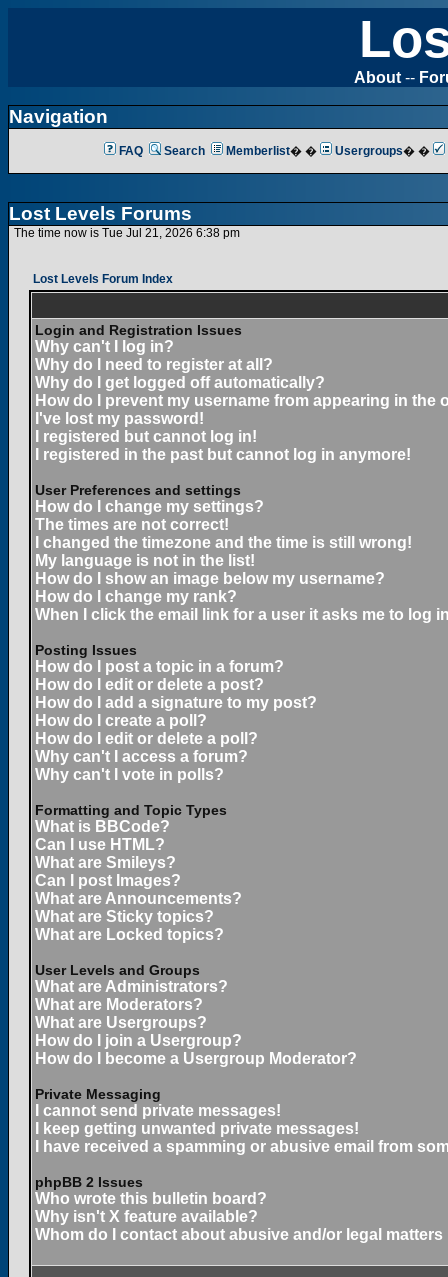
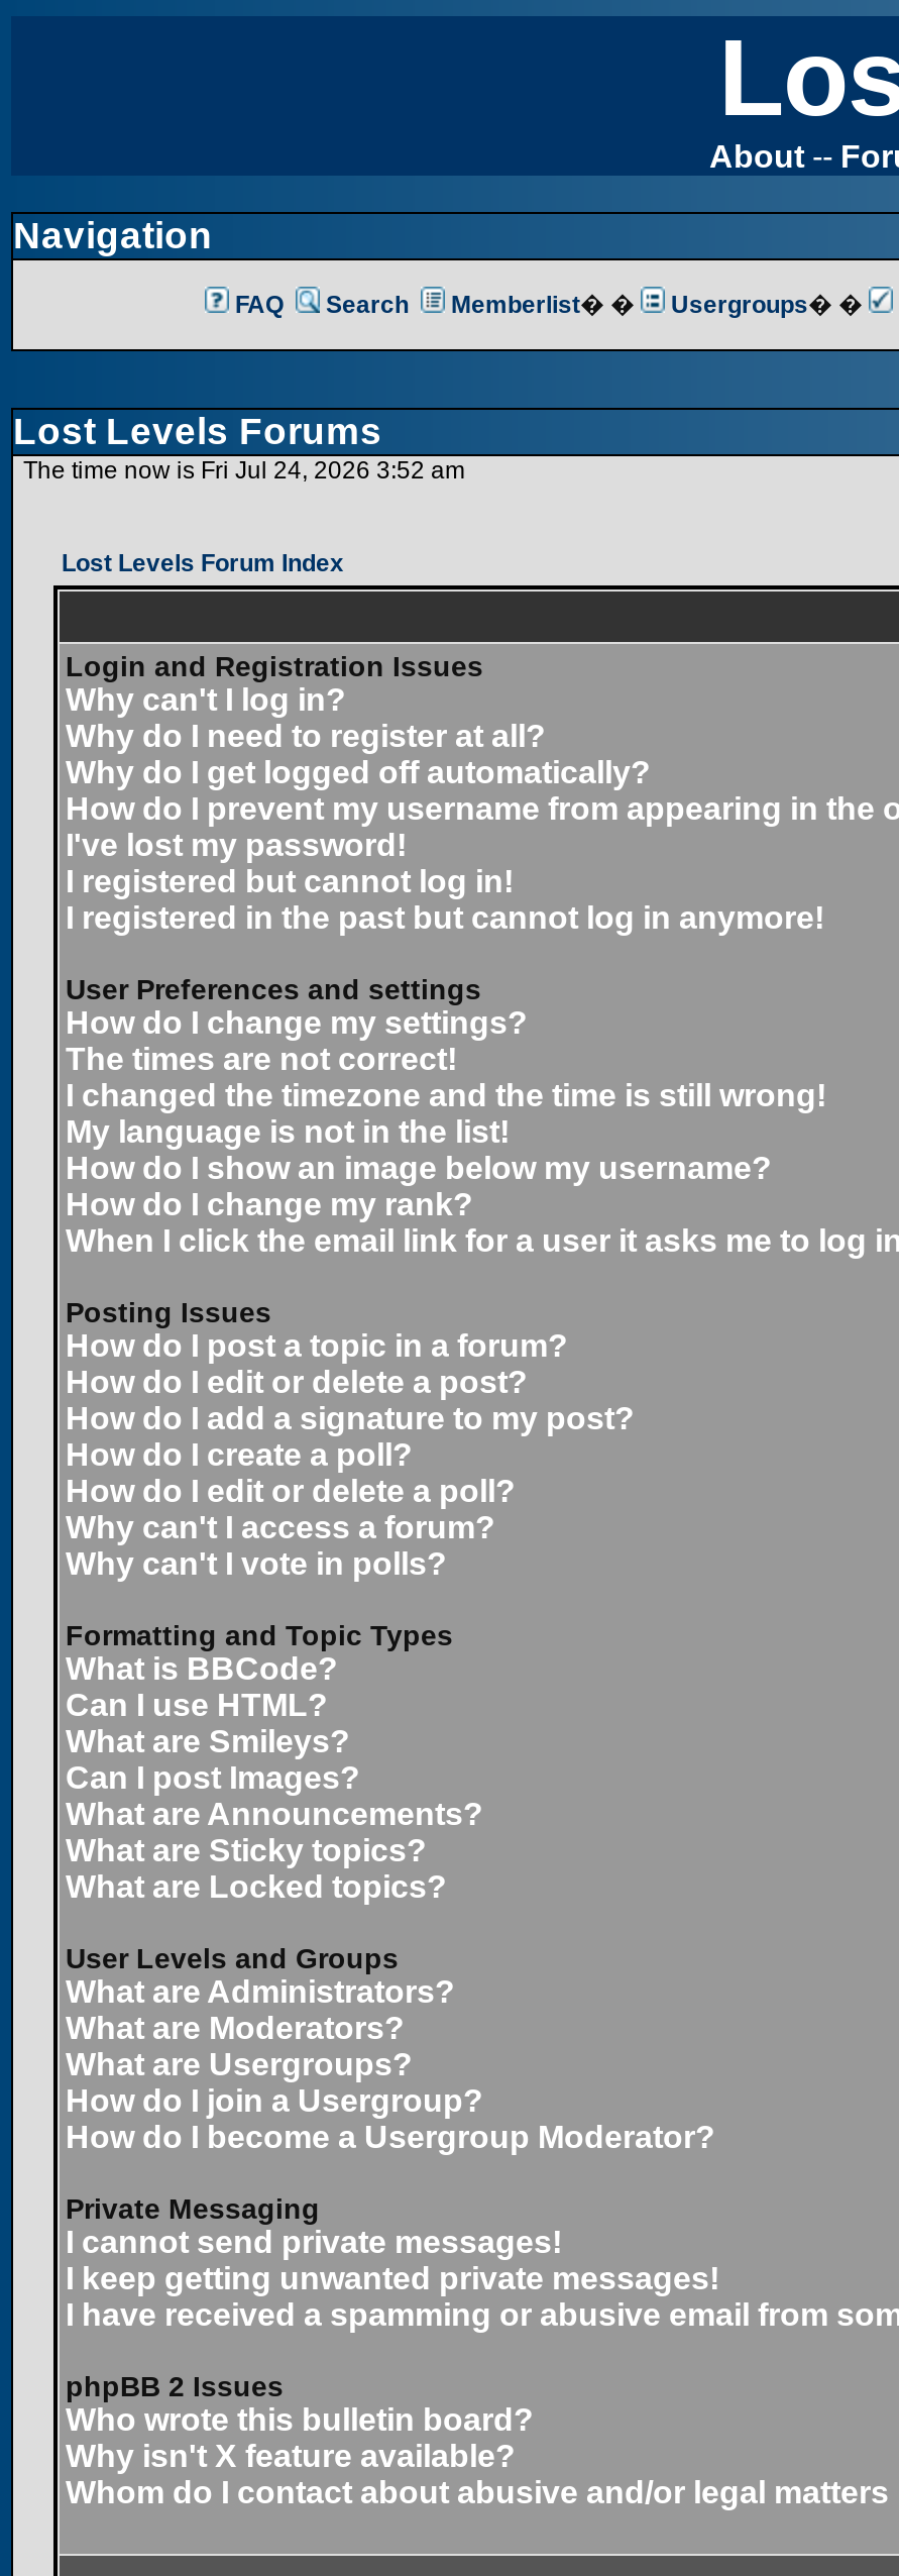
- The time now is Tue Jul 21, 2026 6:38 pm
+ The time now is Fri Jul 24, 2026 3:52 am
